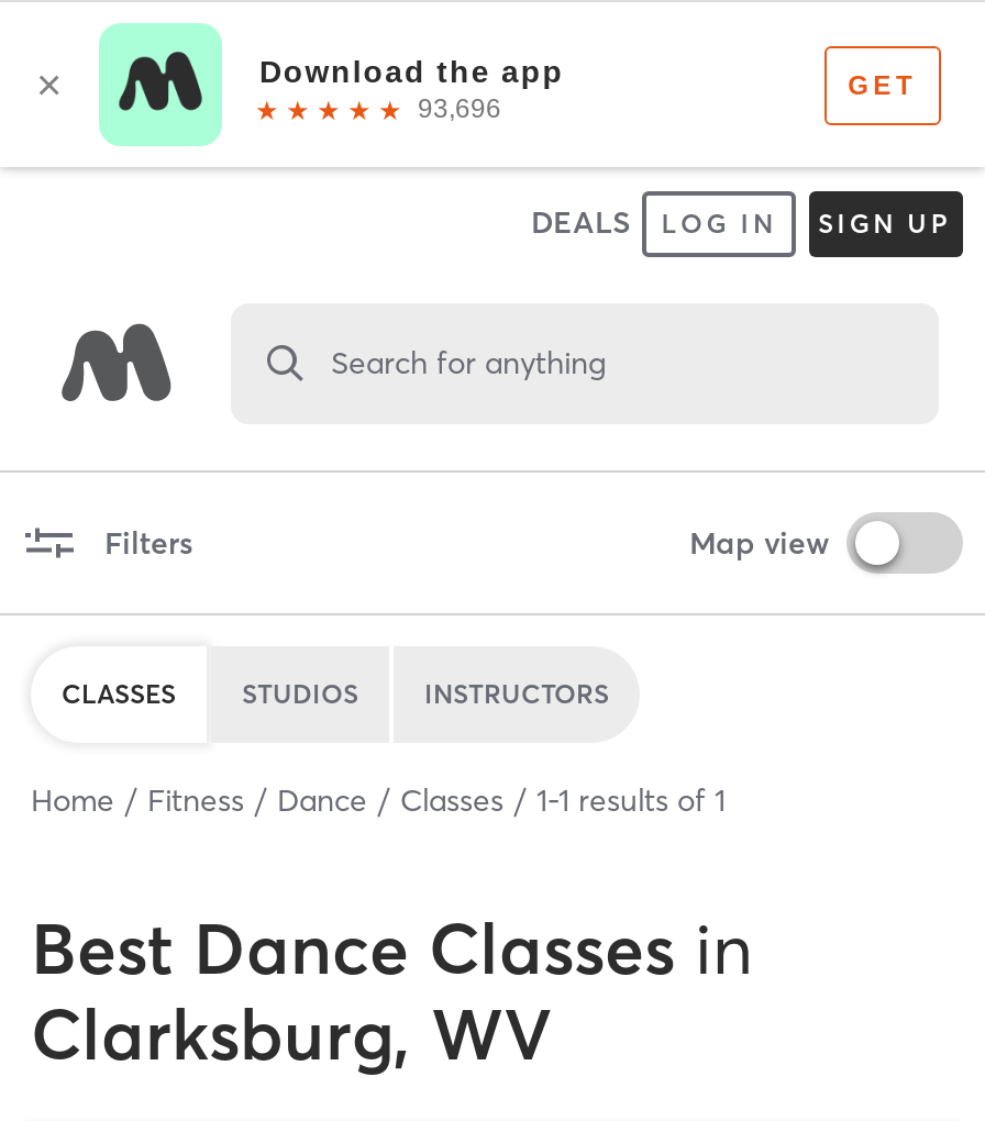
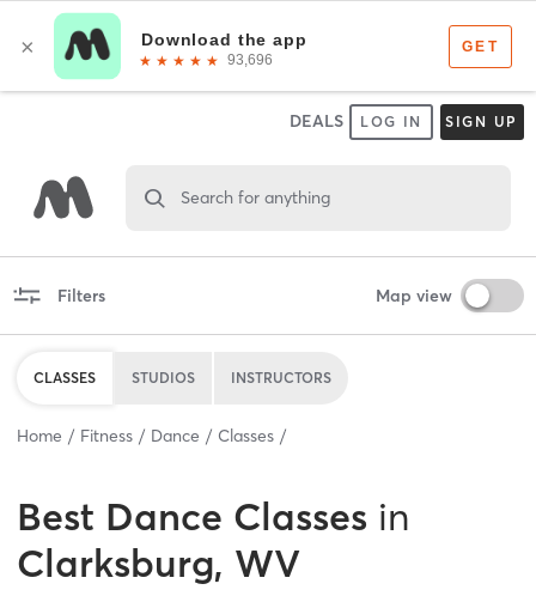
- 1-1 results of 1
